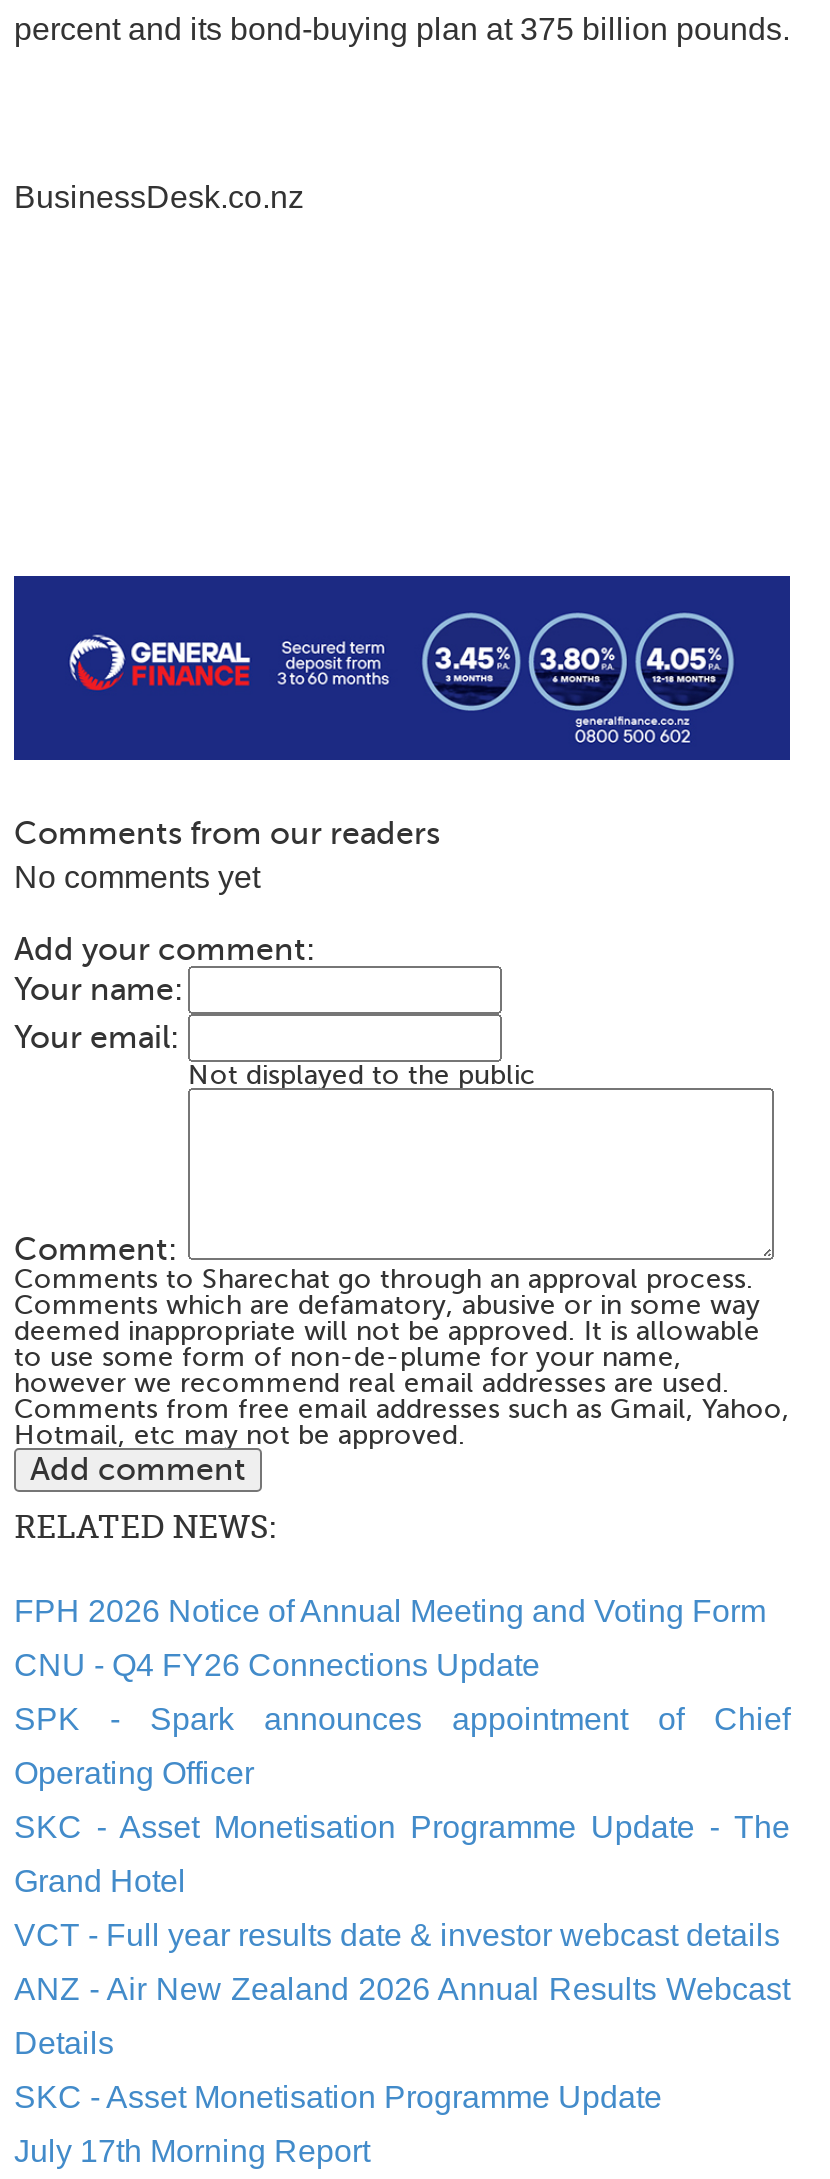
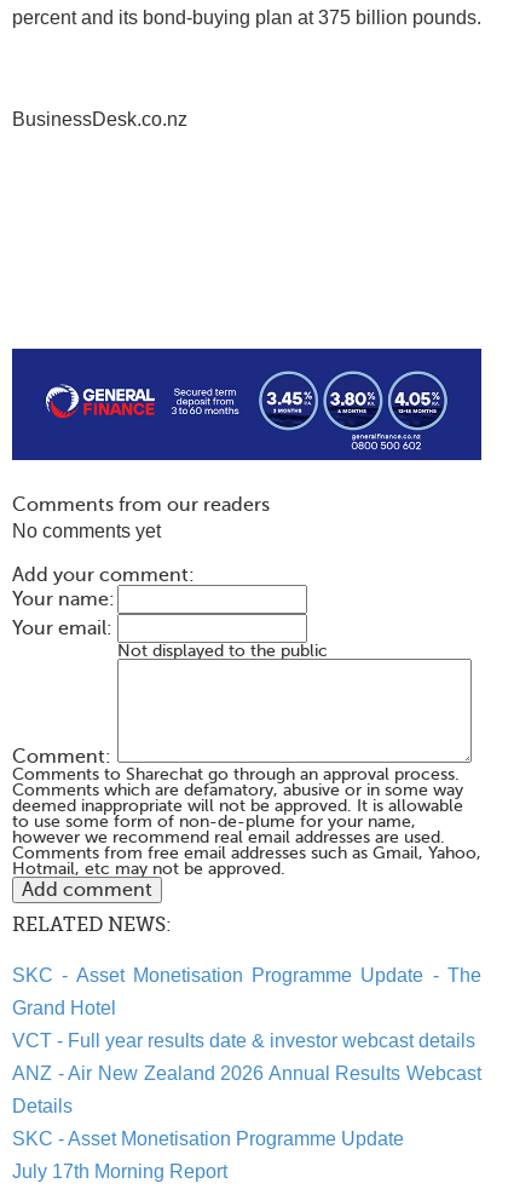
- FPH 2026 Notice of Annual Meeting and Voting Form
- CNU - Q4 FY26 Connections Update
- SPK - Spark announces appointment of Chief
- Operating Officer
